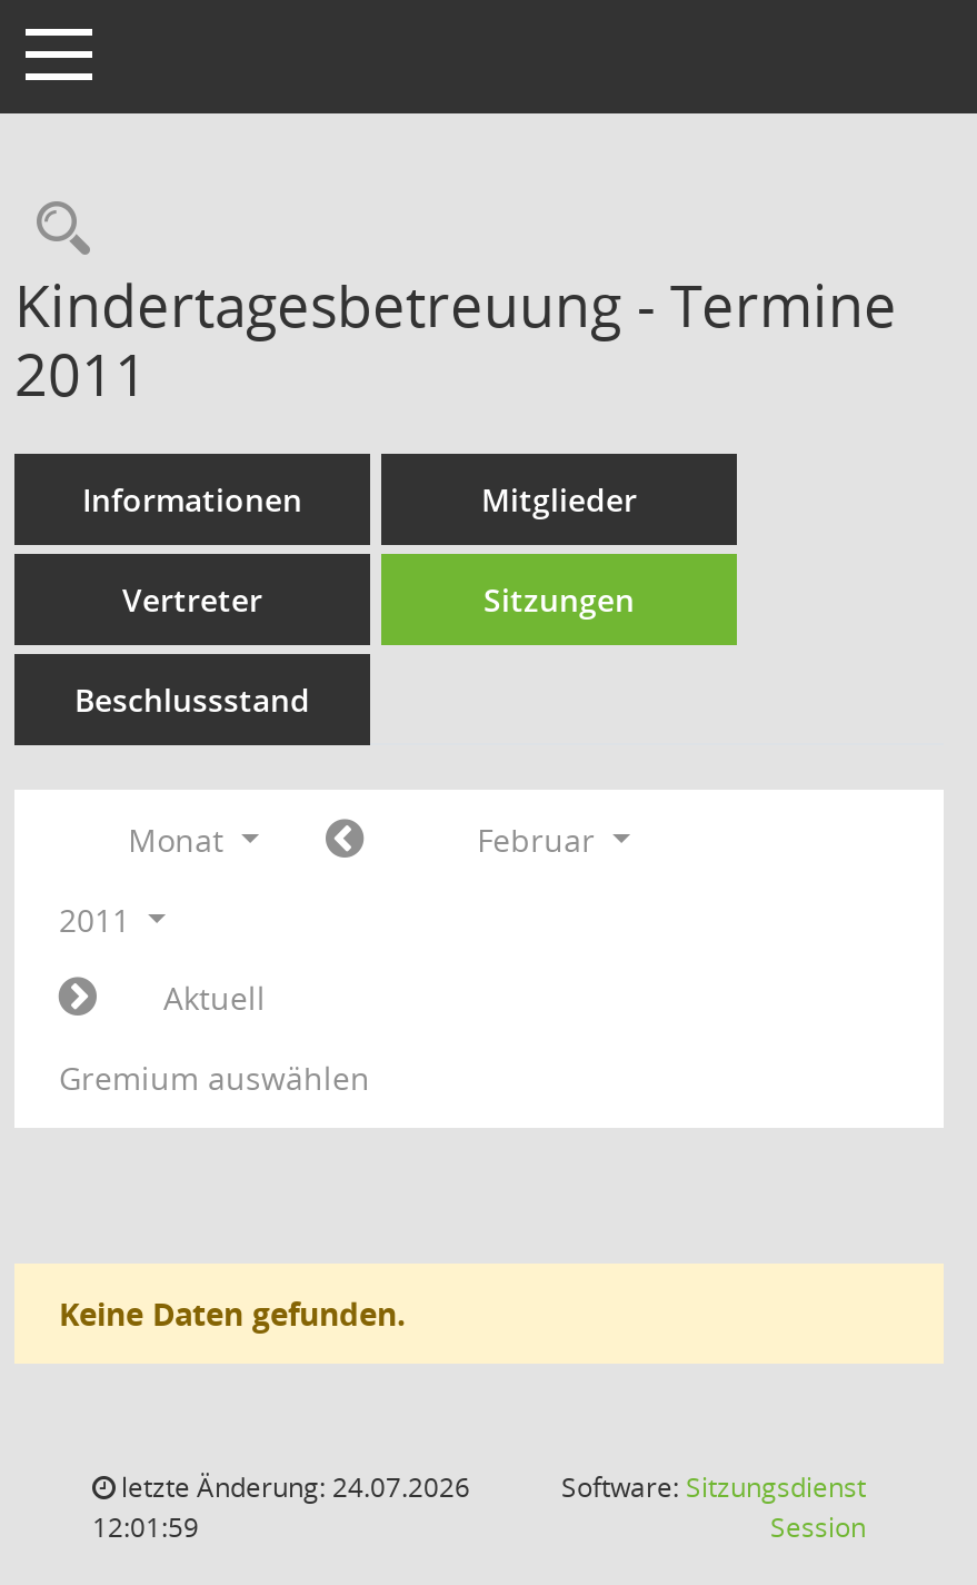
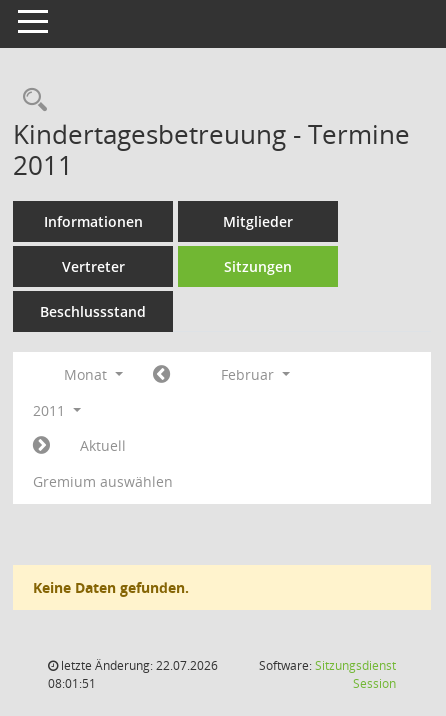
- letzte Änderung: 24.07.2026
+ letzte Änderung: 22.07.2026

- 12:01:59
+ 08:01:51
